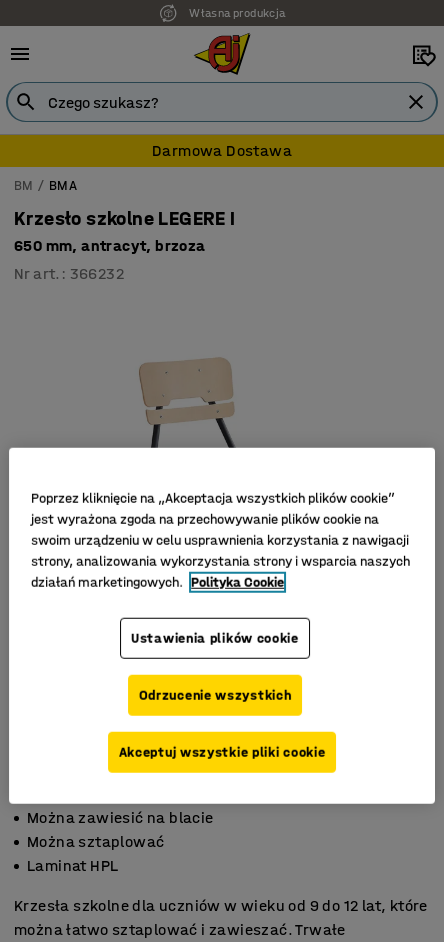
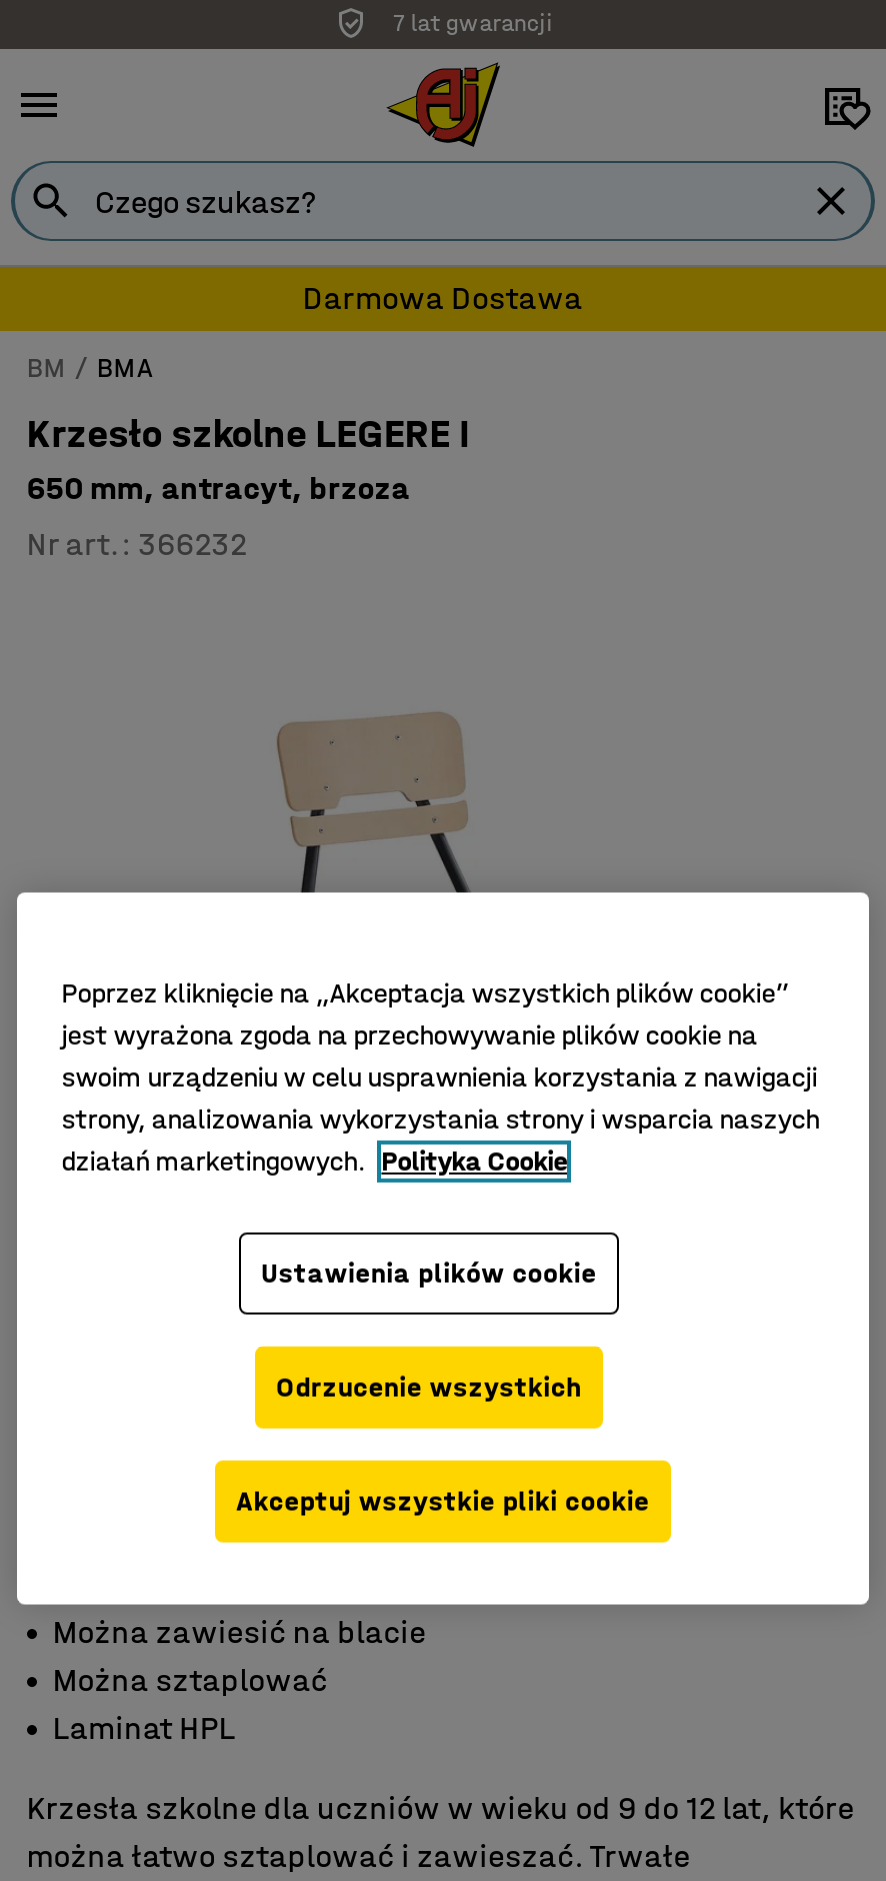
- Własna produkcja
+ 7 lat gwarancji
